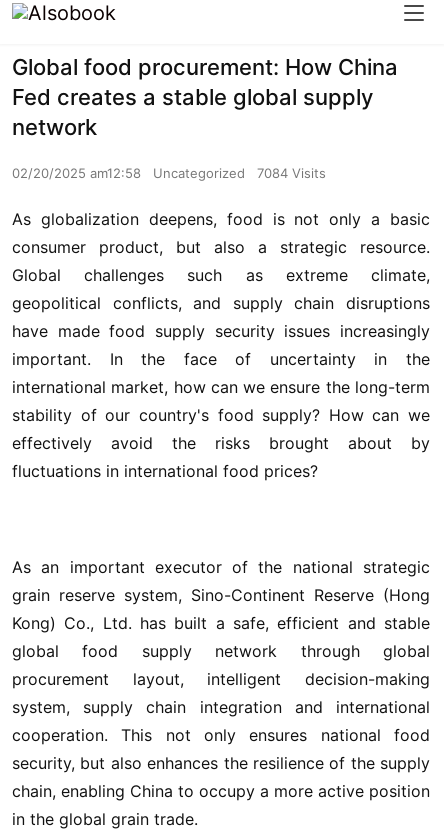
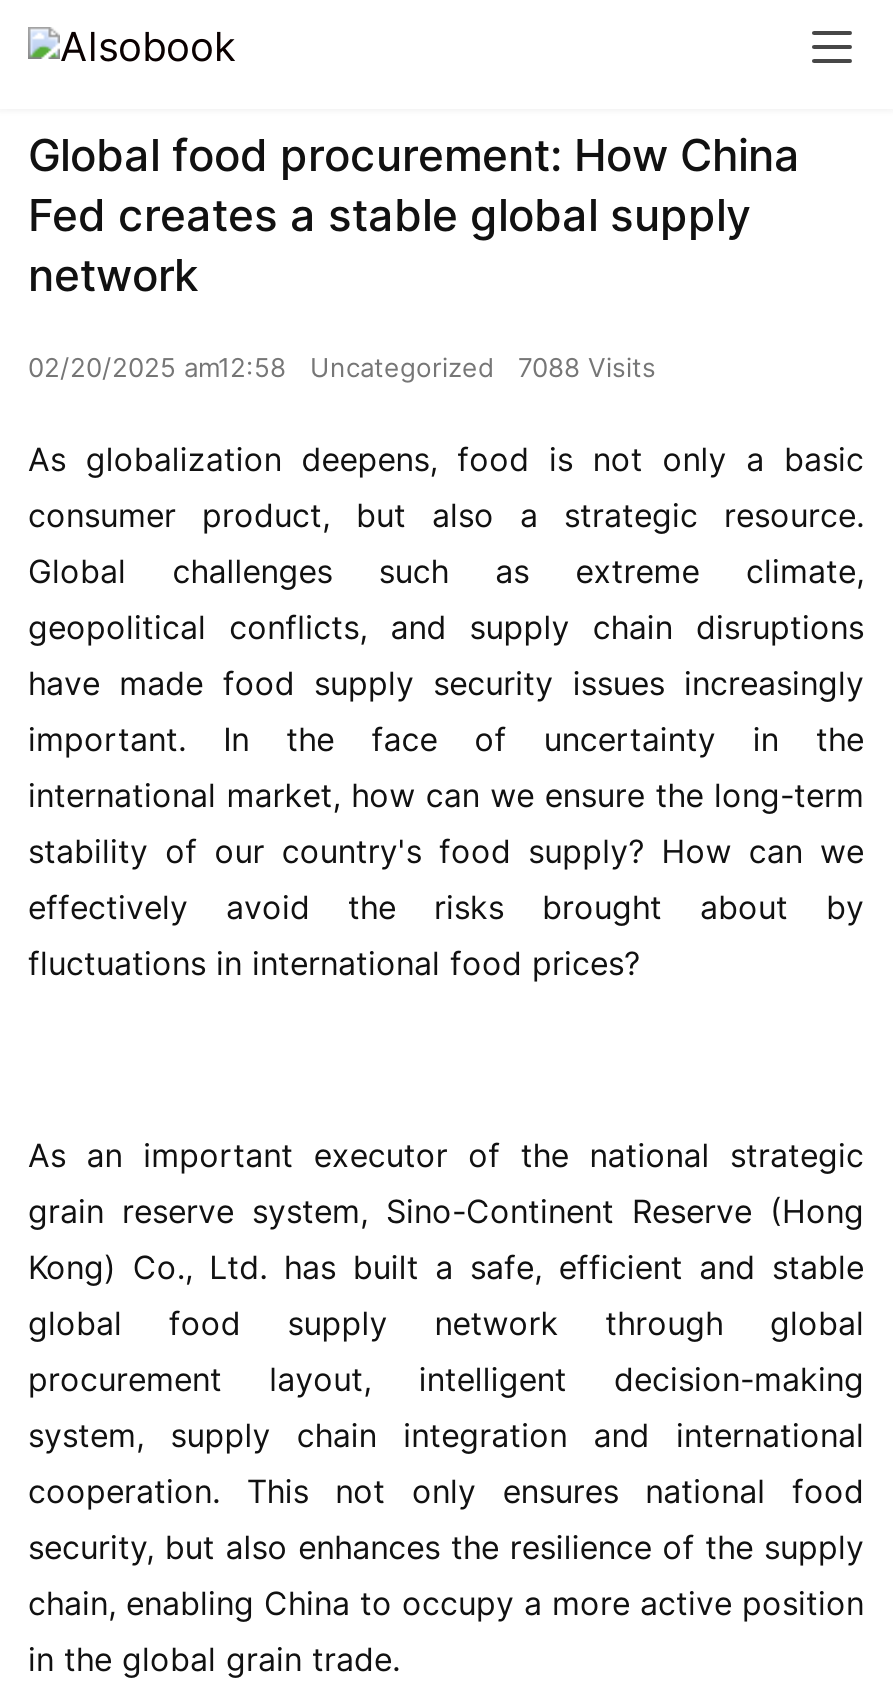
- 02/20/2025 am12:58 Uncategorized 7084 Visits
+ 02/20/2025 am12:58 Uncategorized 7088 Visits
